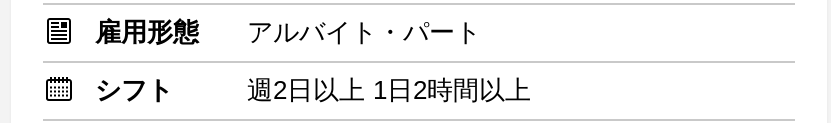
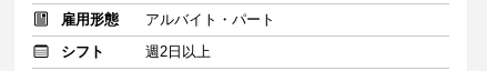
- 週2日以上 1日2時間以上
+ 週2日以上
